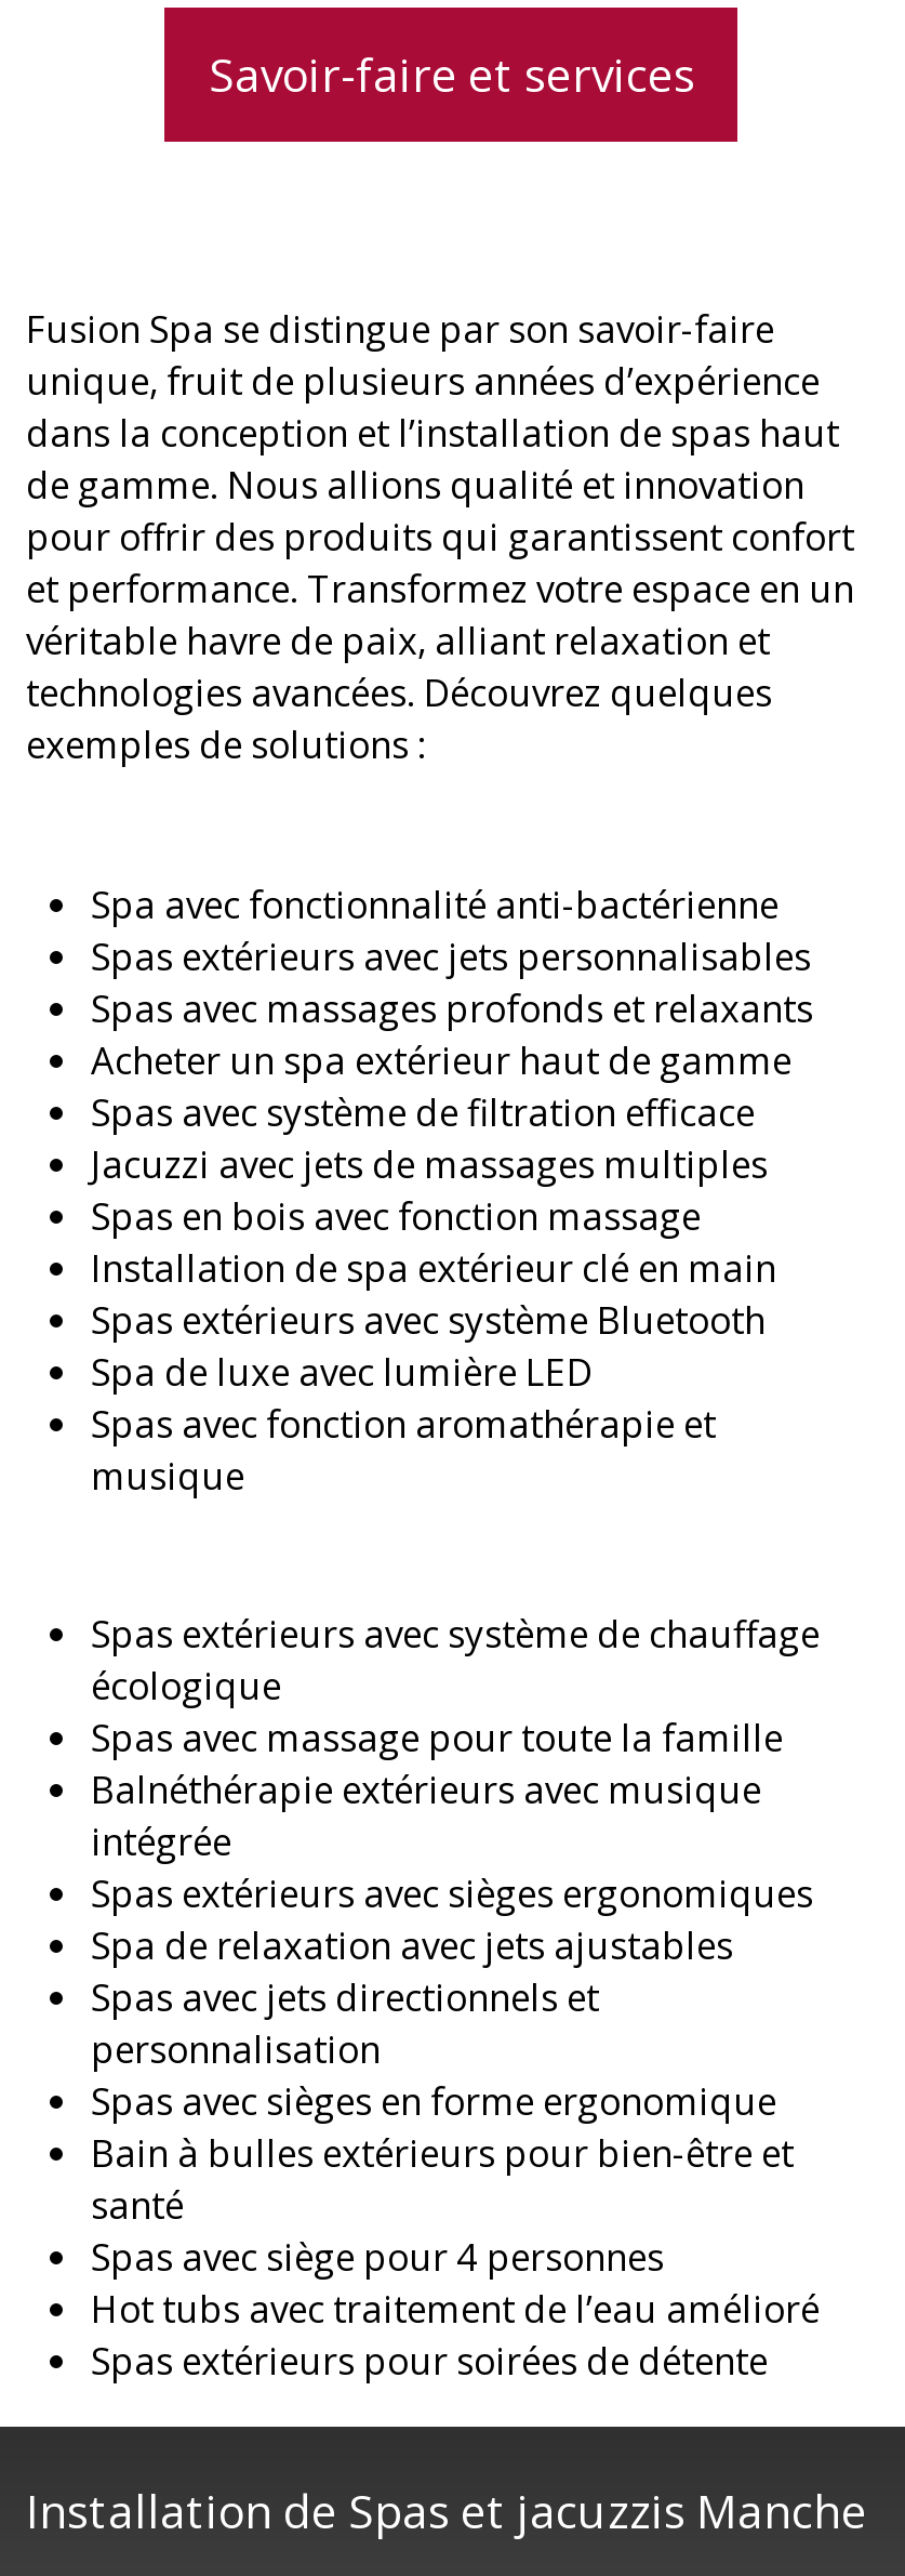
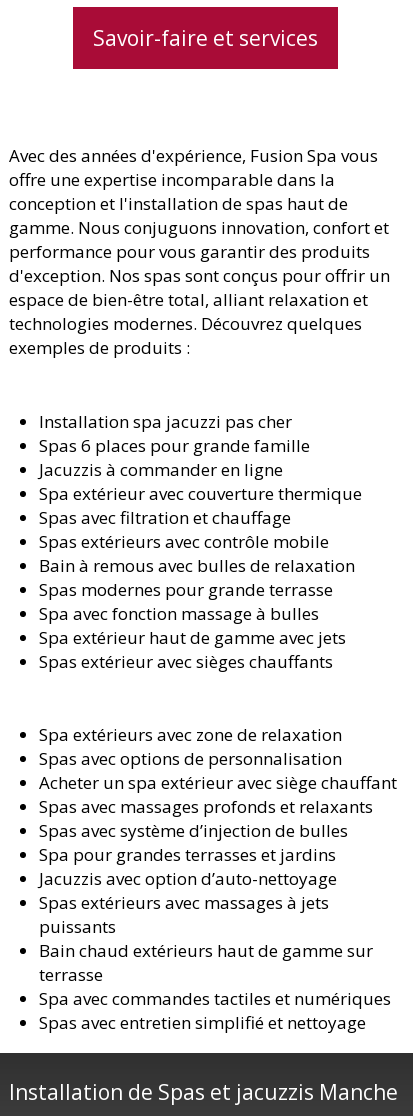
- Fusion Spa se distingue par son savoir-faire
- unique, fruit de plusieurs années d’expérience
- dans la conception et l’installation de spas haut
- de gamme. Nous allions qualité et innovation
- pour offrir des produits qui garantissent confort
- et performance. Transformez votre espace en un
- véritable havre de paix, alliant relaxation et
- technologies avancées. Découvrez quelques
- exemples de solutions :
- Spa avec fonctionnalité anti-bactérienne
- Spas extérieurs avec jets personnalisables
+ Avec des années d'expérience, Fusion Spa vous
+ offre une expertise incomparable dans la
+ conception et l'installation de spas haut de
+ gamme. Nous conjuguons innovation, confort et
+ performance pour vous garantir des produits
+ d'exception. Nos spas sont conçus pour offrir un
+ espace de bien-être total, alliant relaxation et
+ technologies modernes. Découvrez quelques
+ exemples de produits :
+ Installation spa jacuzzi pas cher
+ Spas 6 places pour grande famille
+ Jacuzzis à commander en ligne
+ Spa extérieur avec couverture thermique
+ Spas avec filtration et chauffage
+ Spas extérieurs avec contrôle mobile
+ Bain à remous avec bulles de relaxation
+ Spas modernes pour grande terrasse
+ Spa avec fonction massage à bulles
+ Spa extérieur haut de gamme avec jets
+ Spas extérieur avec sièges chauffants
+ Spa extérieurs avec zone de relaxation
+ Spas avec options de personnalisation
+ Acheter un spa extérieur avec siège chauffant

moved down: Spas avec massages profonds et relaxants

- Acheter un spa extérieur haut de gamme
- Spas avec système de filtration efficace
- Jacuzzi avec jets de massages multiples
- Spas en bois avec fonction massage
- Installation de spa extérieur clé en main
- Spas extérieurs avec système Bluetooth
- Spa de luxe avec lumière LED
- Spas avec fonction aromathérapie et
- musique
- Spas extérieurs avec système de chauffage
- écologique
- Spas avec massage pour toute la famille
- Balnéthérapie extérieurs avec musique
- intégrée
- Spas extérieurs avec sièges ergonomiques
- Spa de relaxation avec jets ajustables
- Spas avec jets directionnels et
- personnalisation
- Spas avec sièges en forme ergonomique
- Bain à bulles extérieurs pour bien-être et
- santé
- Spas avec siège pour 4 personnes
- Hot tubs avec traitement de l’eau amélioré
- Spas extérieurs pour soirées de détente
+ Spas avec système d’injection de bulles
+ Spa pour grandes terrasses et jardins
+ Jacuzzis avec option d’auto-nettoyage
+ Spas extérieurs avec massages à jets
+ puissants
+ Bain chaud extérieurs haut de gamme sur
+ terrasse
+ Spa avec commandes tactiles et numériques
+ Spas avec entretien simplifié et nettoyage
